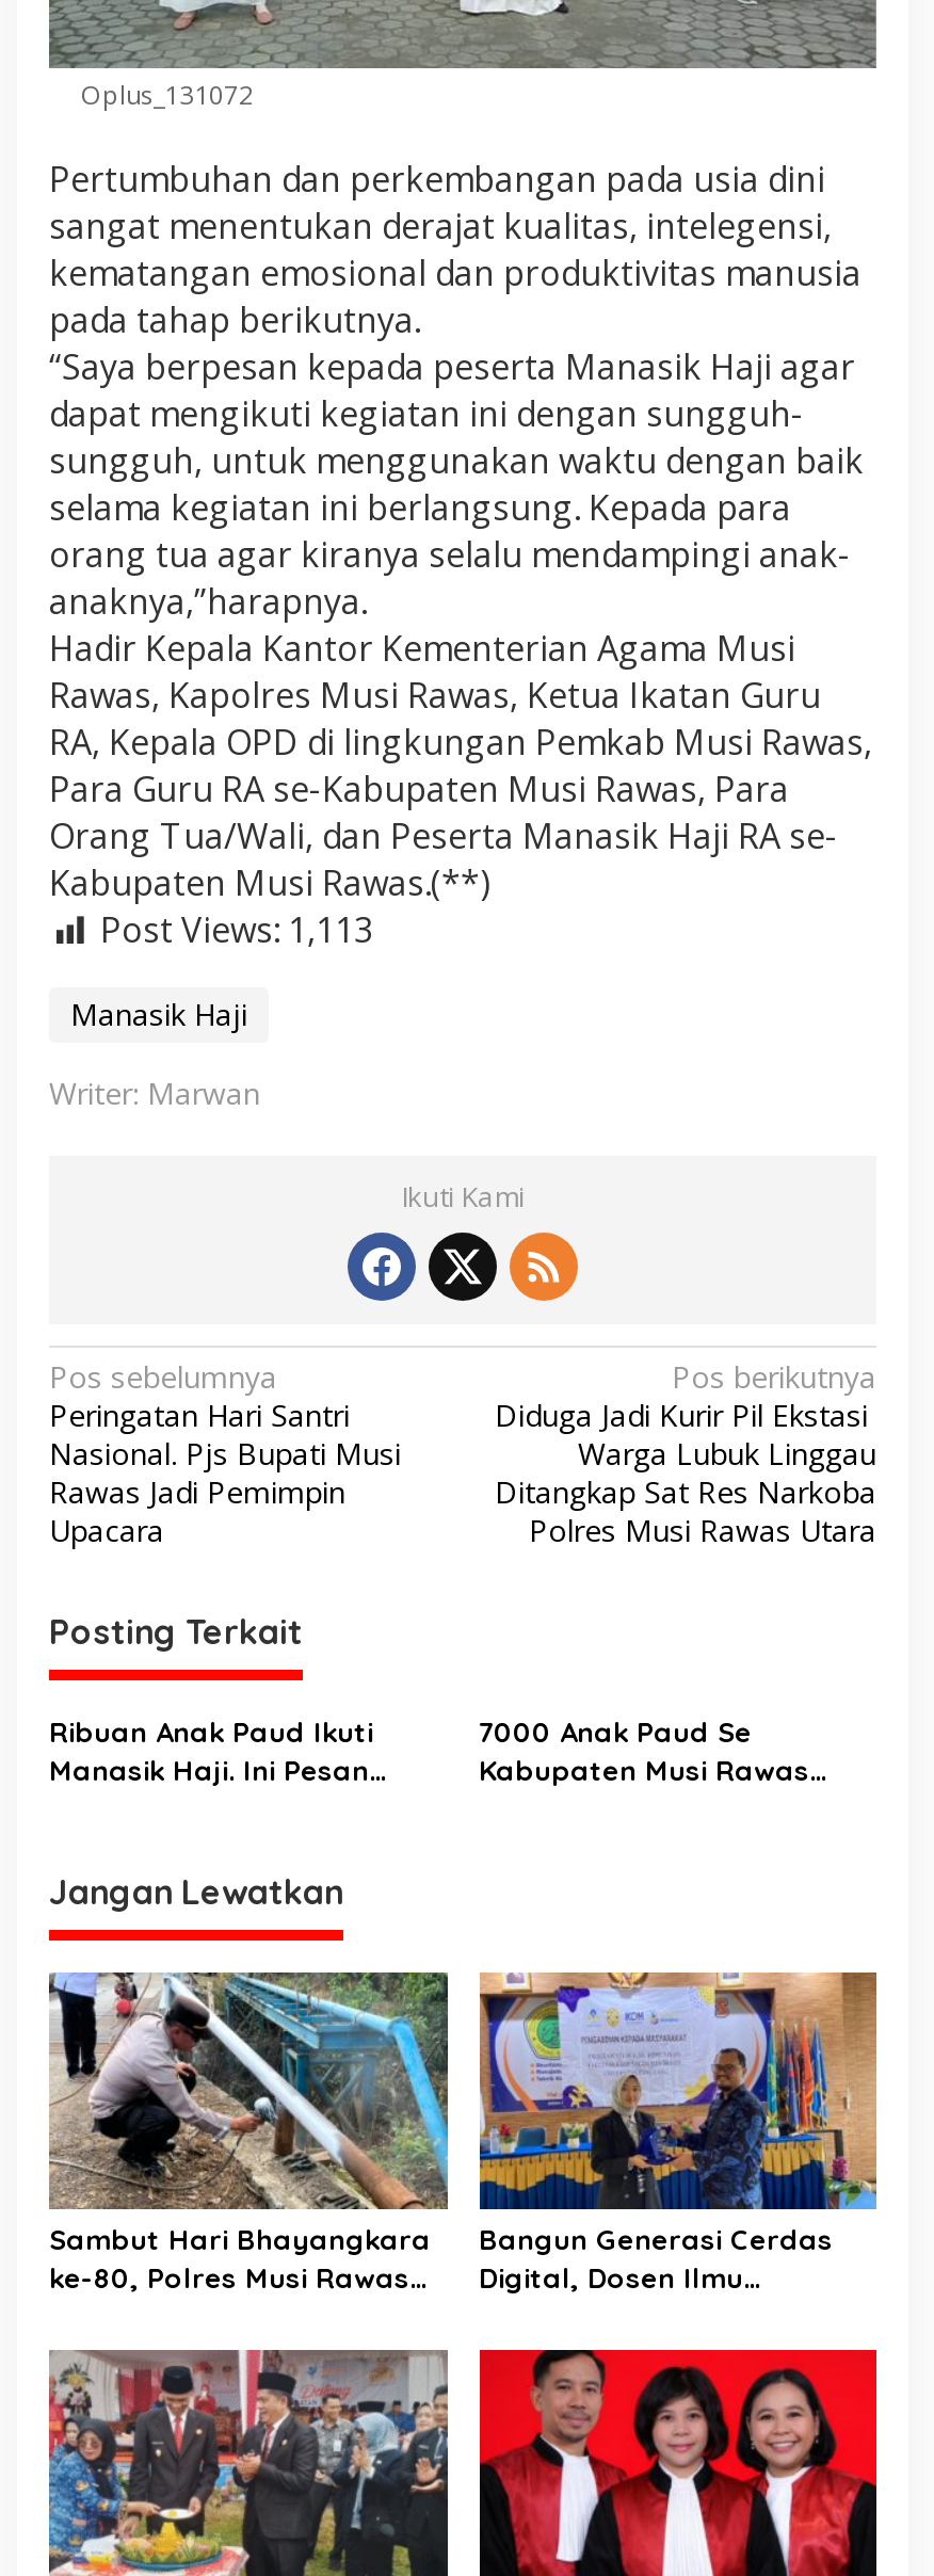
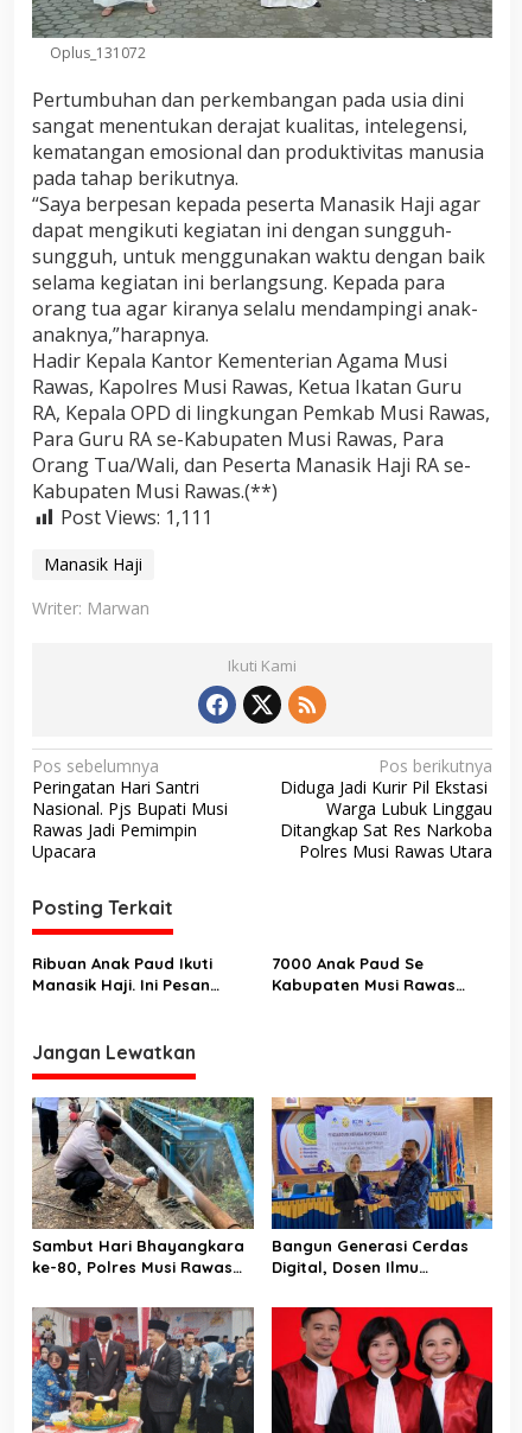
- Post Views: 1,113
+ Post Views: 1,111
